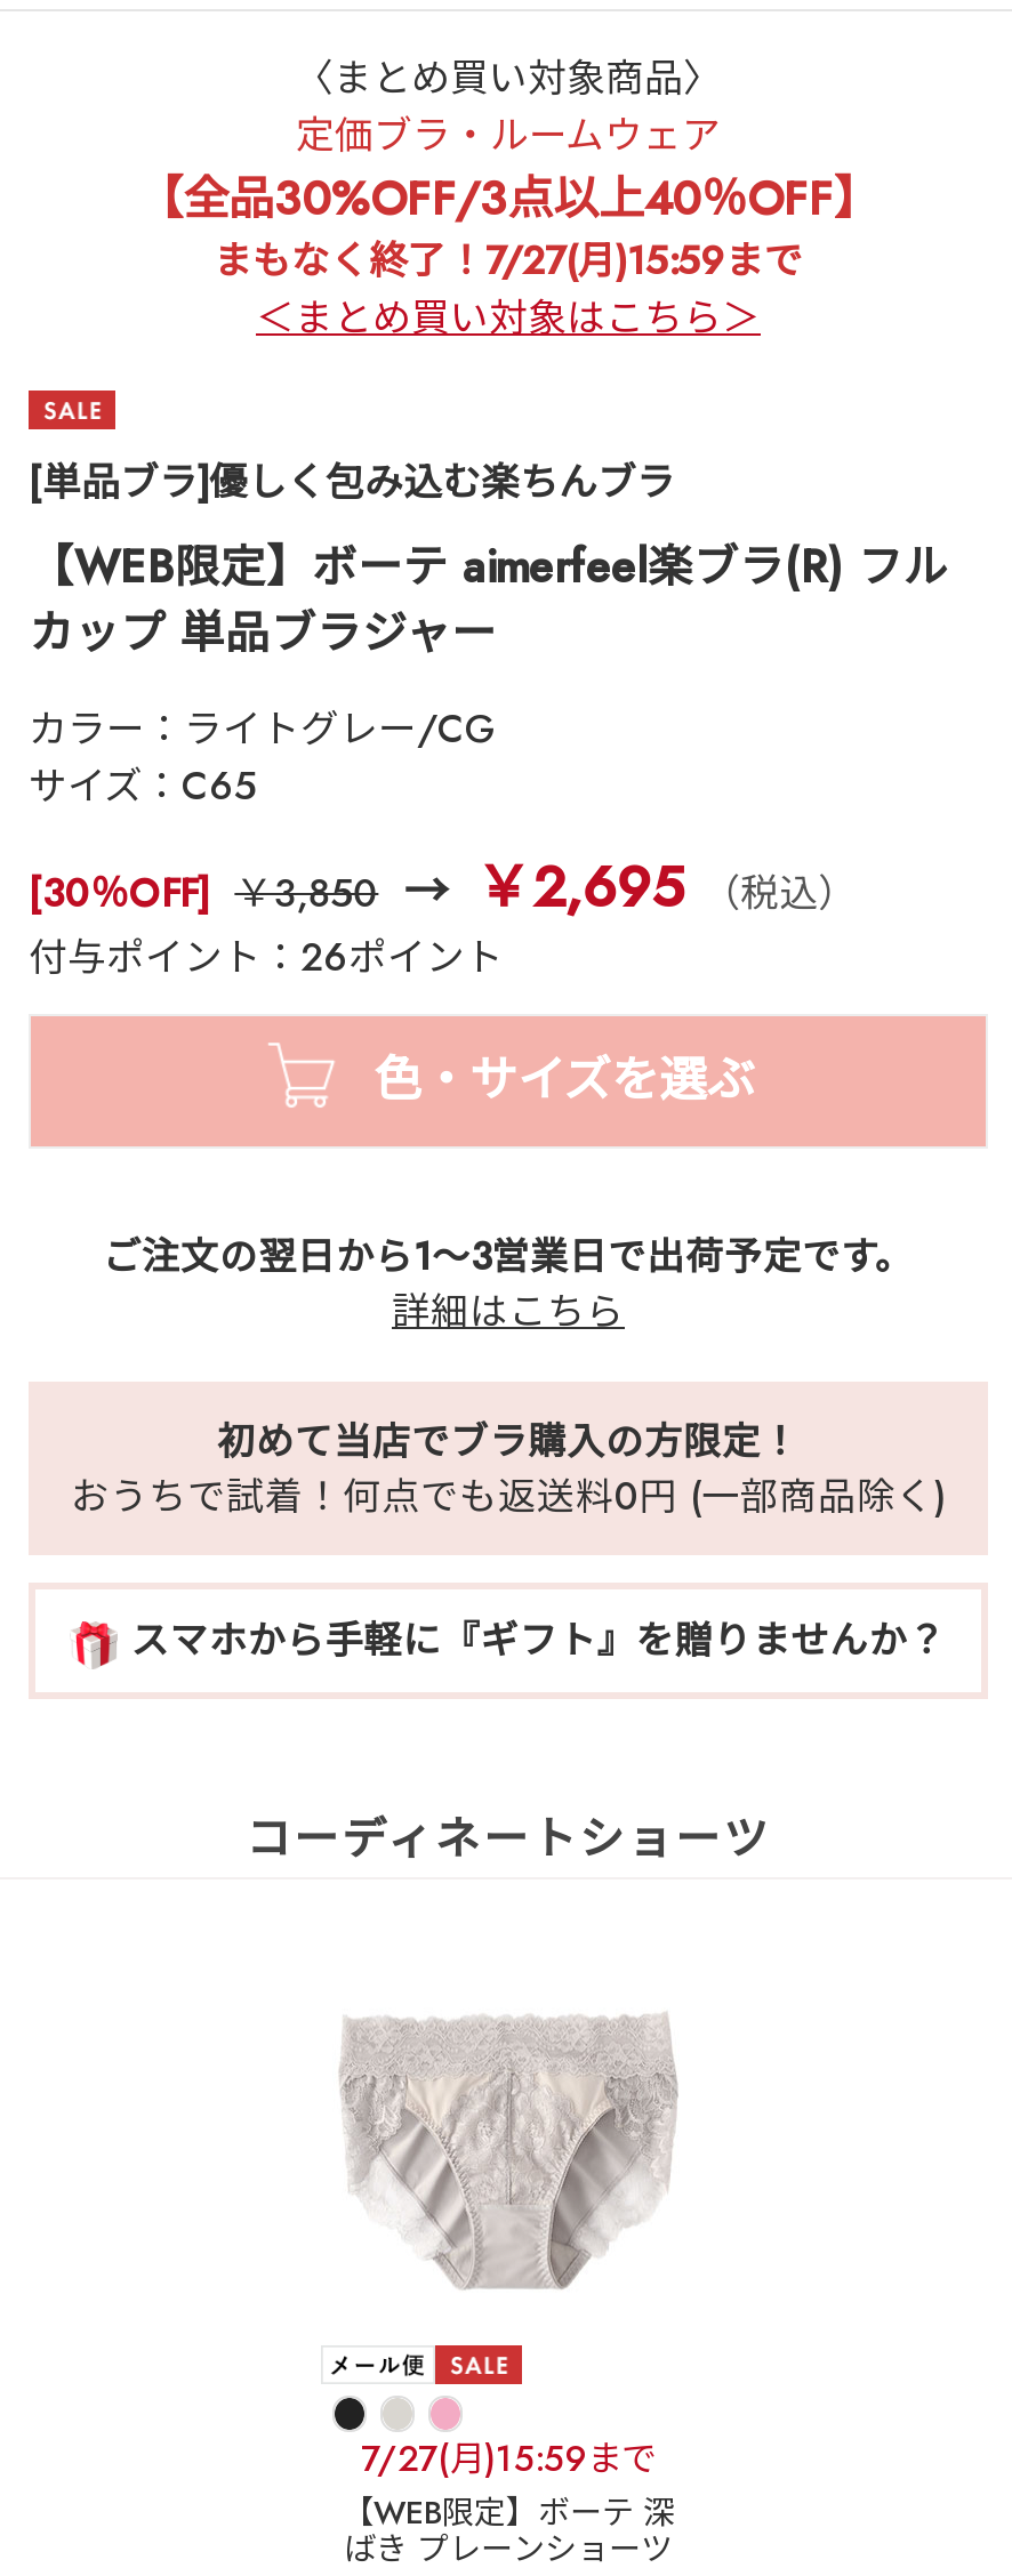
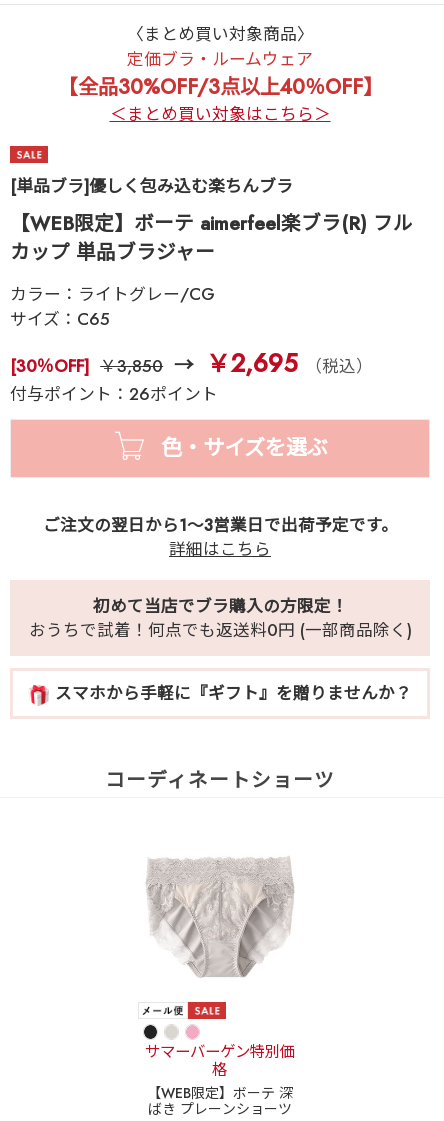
- まもなく終了！7/27(月)15:59まで

moved up: ＜まとめ買い対象はこちら＞ | [単品ブラ]優しく包み込む楽ちんブラ | 【WEB限定】ボーテ aimerfeel楽ブラ(R) フル | ... | スマホから手軽に『ギフト』を贈りませんか？ | コーディネートショーツ

moved up: [image]

- 7/27(月)15:59まで
+ サマーバーゲン特別価
+ 格
